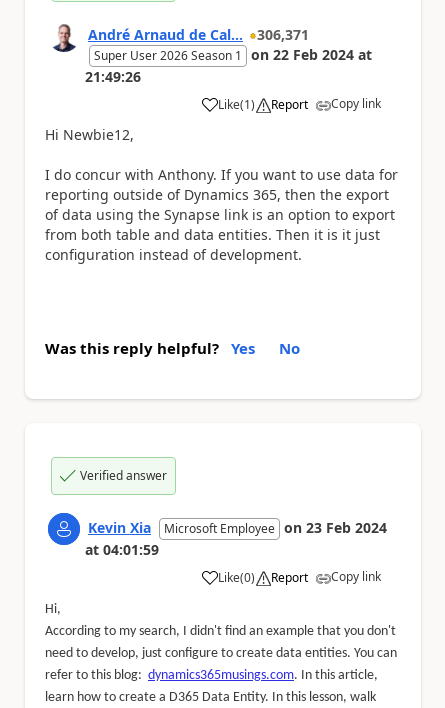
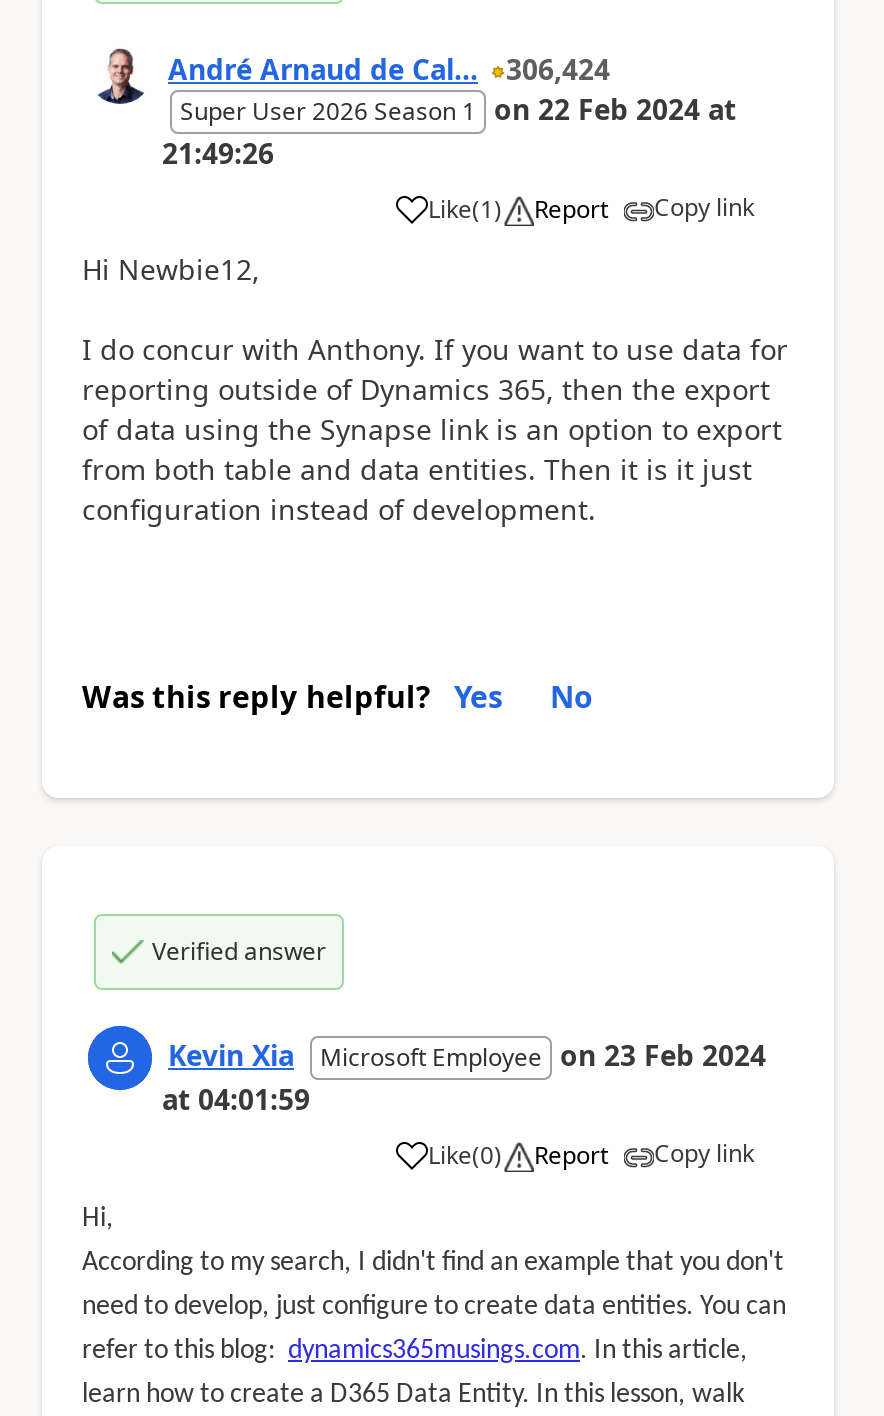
- André Arnaud de Cal... 306,371
+ André Arnaud de Cal... 306,424
